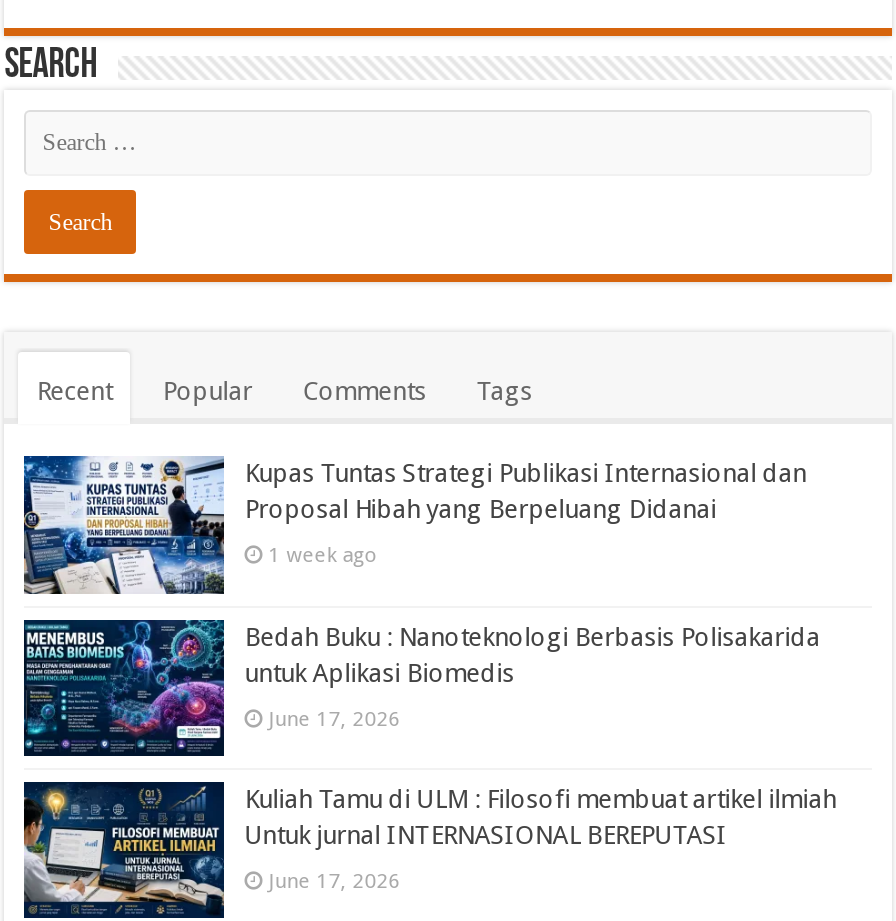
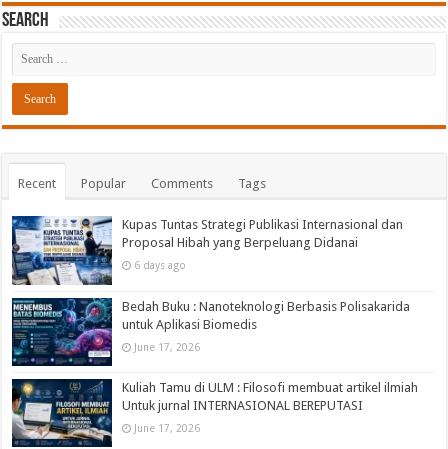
- 1 week ago
+ 6 days ago
